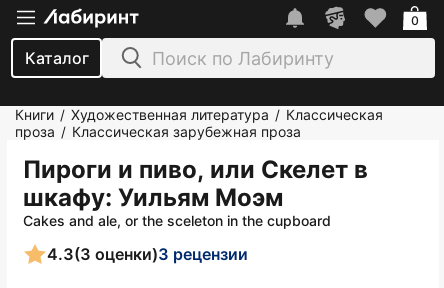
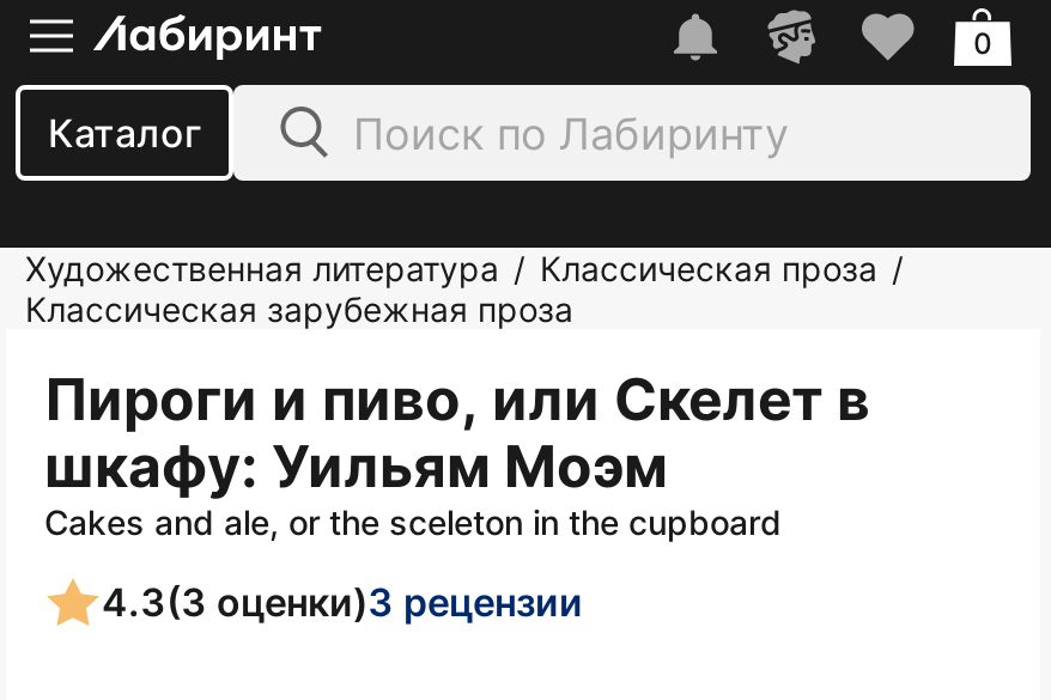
- Книги / Художественная литература / Классическая
- проза / Классическая зарубежная проза
+ Художественная литература / Классическая проза /
+ Классическая зарубежная проза
